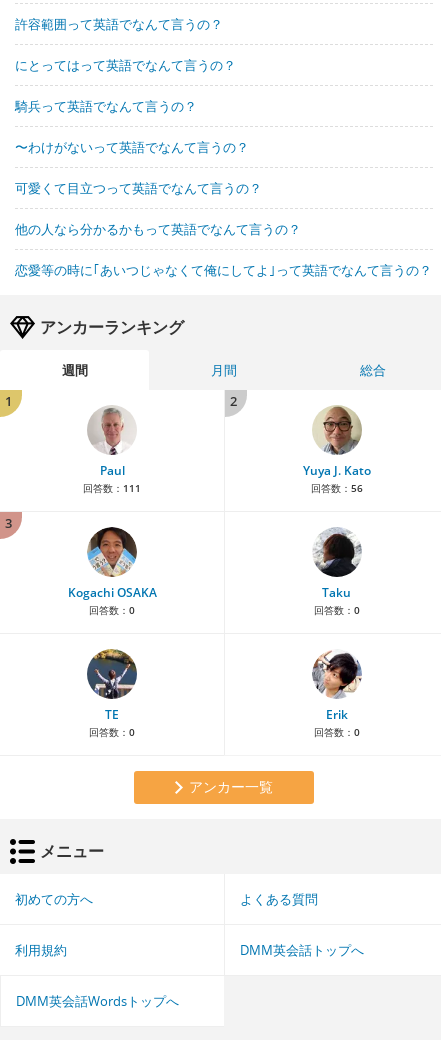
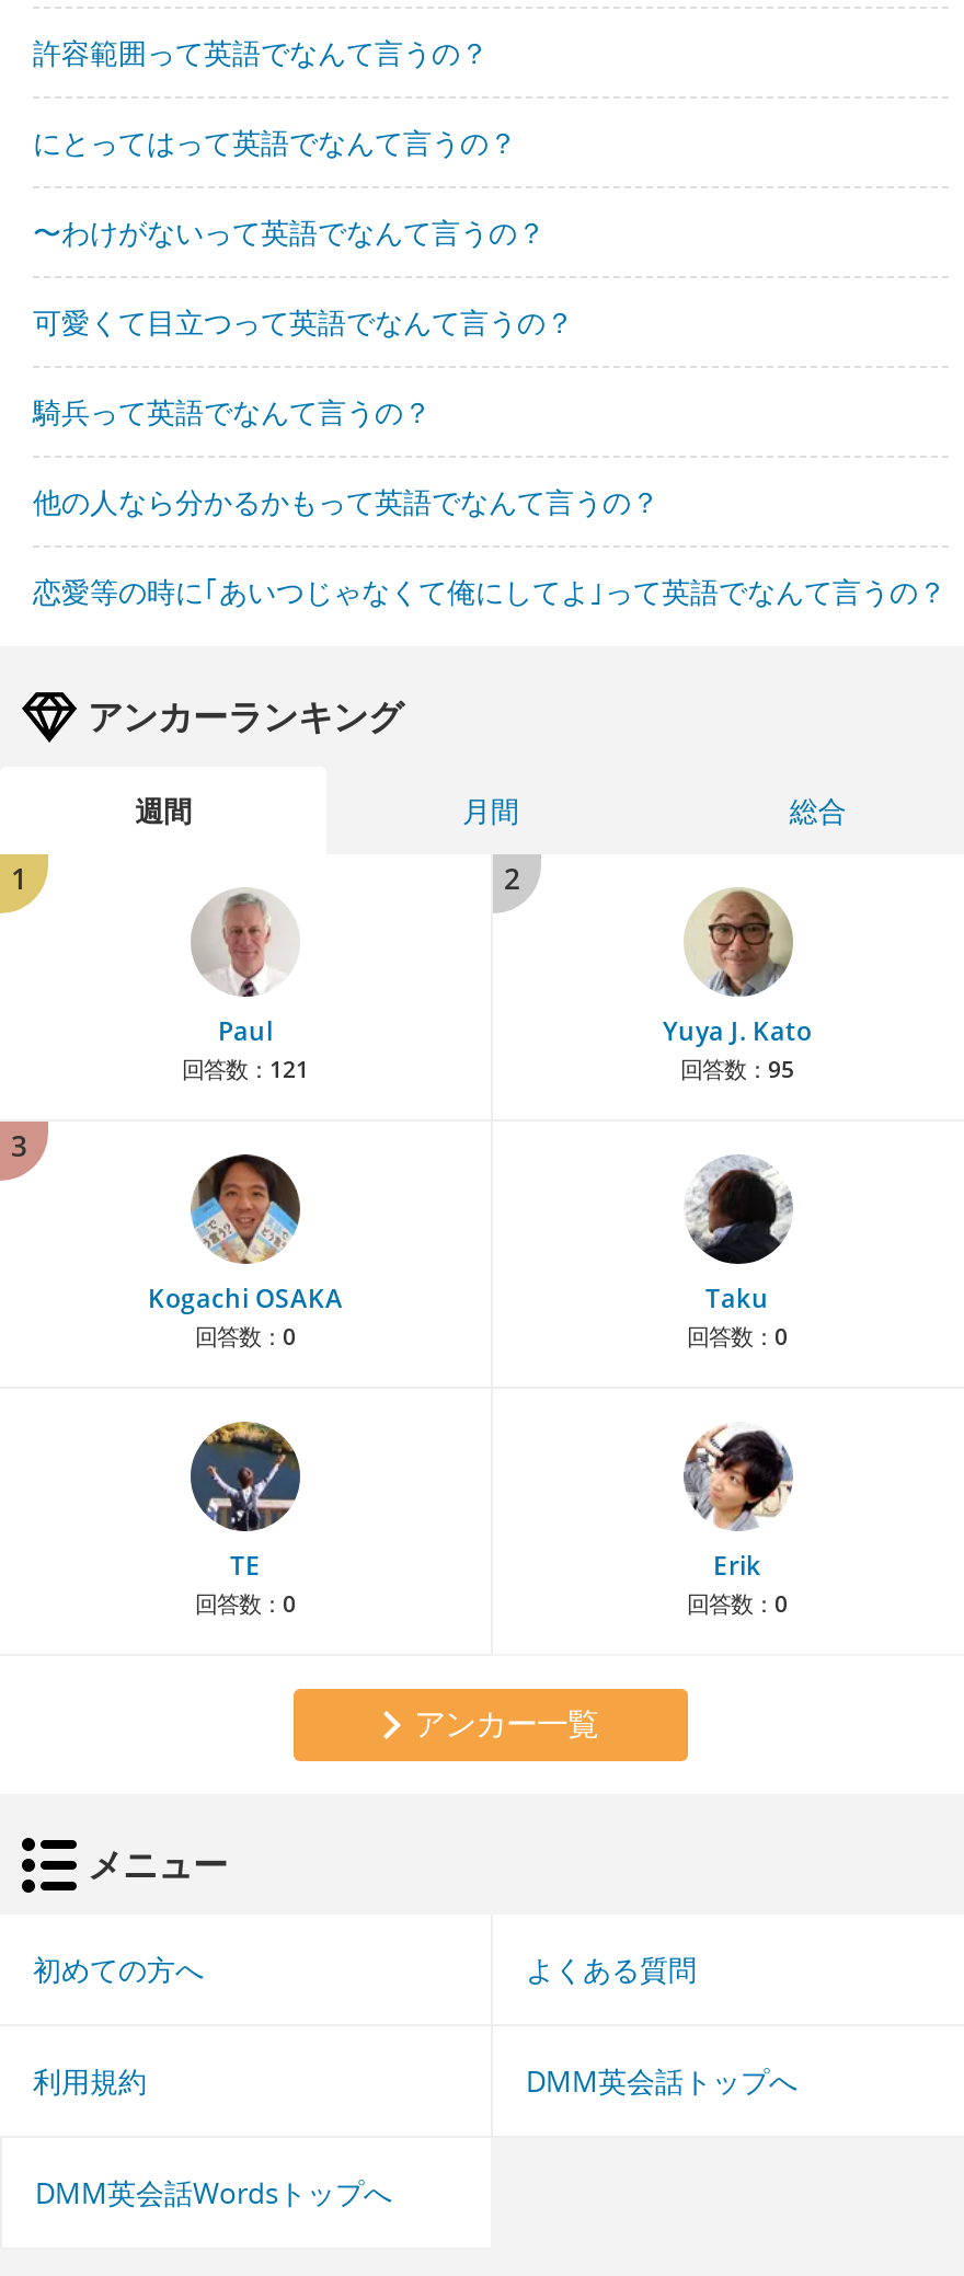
moved down: 騎兵って英語でなんて言うの？

moved up: 〜わけがないって英語でなんて言うの？ | 可愛くて目立つって英語でなんて言うの？

- 回答数：111
+ 回答数：121

- 回答数：56
+ 回答数：95
